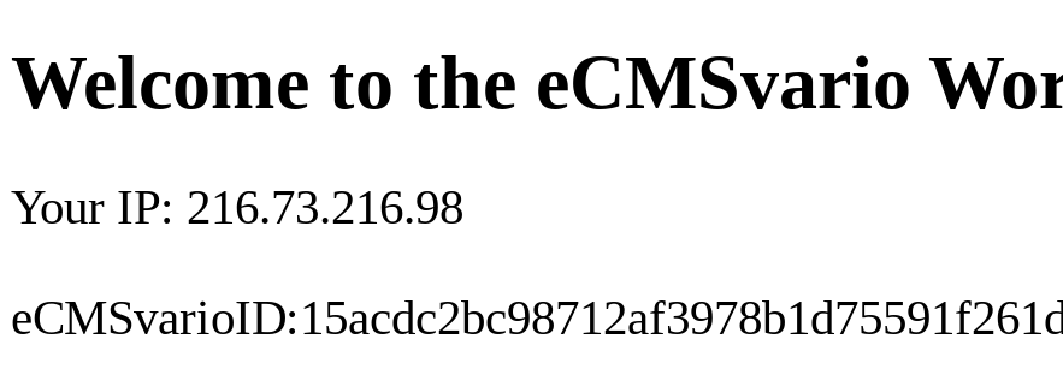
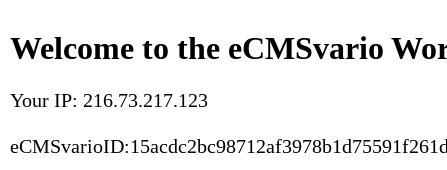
- Your IP: 216.73.216.98
+ Your IP: 216.73.217.123
